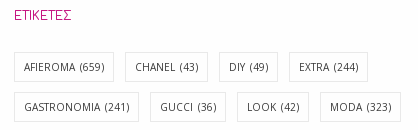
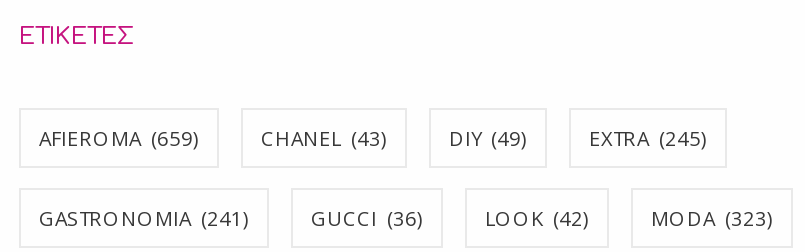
- EXTRA (244)
+ EXTRA (245)
